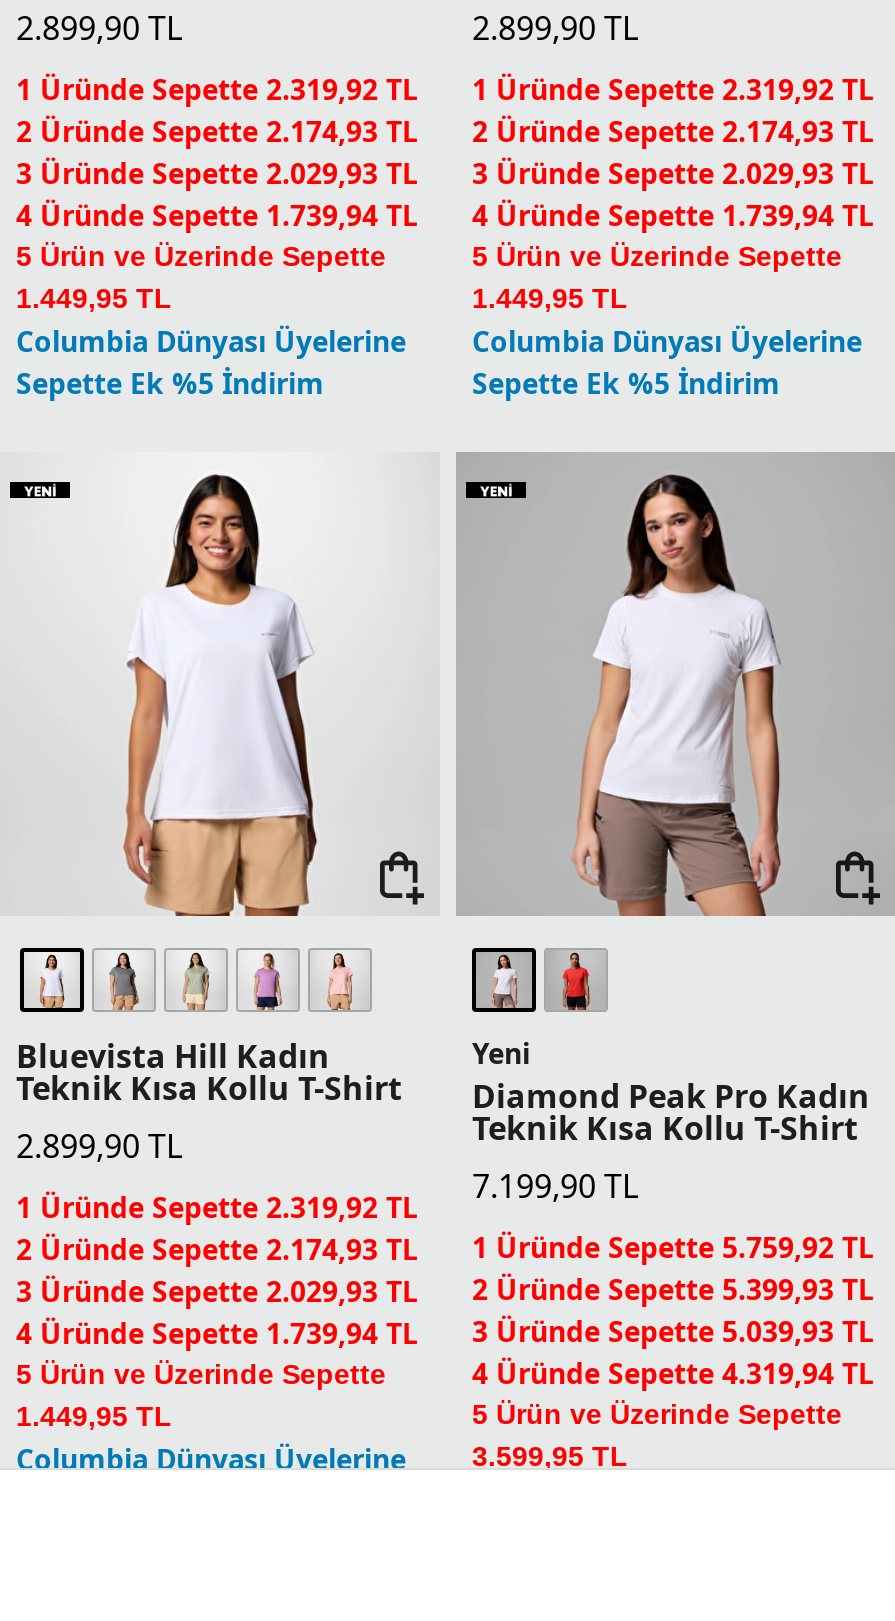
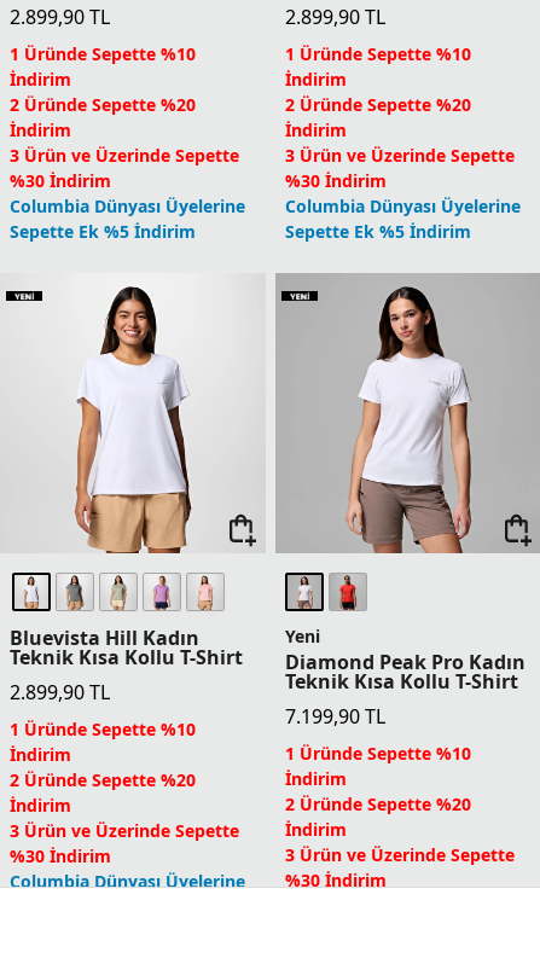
- 1 Üründe Sepette 2.319,92 TL
- 2 Üründe Sepette 2.174,93 TL
- 3 Üründe Sepette 2.029,93 TL
- 4 Üründe Sepette 1.739,94 TL
- 5 Ürün ve Üzerinde Sepette
- 1.449,95 TL
+ 1 Üründe Sepette %10
+ İndirim
+ 2 Üründe Sepette %20
+ İndirim
+ 3 Ürün ve Üzerinde Sepette
+ %30 İndirim

- 1 Üründe Sepette 2.319,92 TL
- 2 Üründe Sepette 2.174,93 TL
- 3 Üründe Sepette 2.029,93 TL
- 4 Üründe Sepette 1.739,94 TL
- 5 Ürün ve Üzerinde Sepette
- 1.449,95 TL
+ 1 Üründe Sepette %10
+ İndirim
+ 2 Üründe Sepette %20
+ İndirim
+ 3 Ürün ve Üzerinde Sepette
+ %30 İndirim

- 1 Üründe Sepette 2.319,92 TL
- 2 Üründe Sepette 2.174,93 TL
- 3 Üründe Sepette 2.029,93 TL
- 4 Üründe Sepette 1.739,94 TL
- 5 Ürün ve Üzerinde Sepette
- 1.449,95 TL
+ 1 Üründe Sepette %10
+ İndirim
+ 2 Üründe Sepette %20
+ İndirim
+ 3 Ürün ve Üzerinde Sepette
+ %30 İndirim

- 1 Üründe Sepette 5.759,92 TL
- 2 Üründe Sepette 5.399,93 TL
- 3 Üründe Sepette 5.039,93 TL
- 4 Üründe Sepette 4.319,94 TL
- 5 Ürün ve Üzerinde Sepette
- 3.599,95 TL
+ 1 Üründe Sepette %10
+ İndirim
+ 2 Üründe Sepette %20
+ İndirim
+ 3 Ürün ve Üzerinde Sepette
+ %30 İndirim
